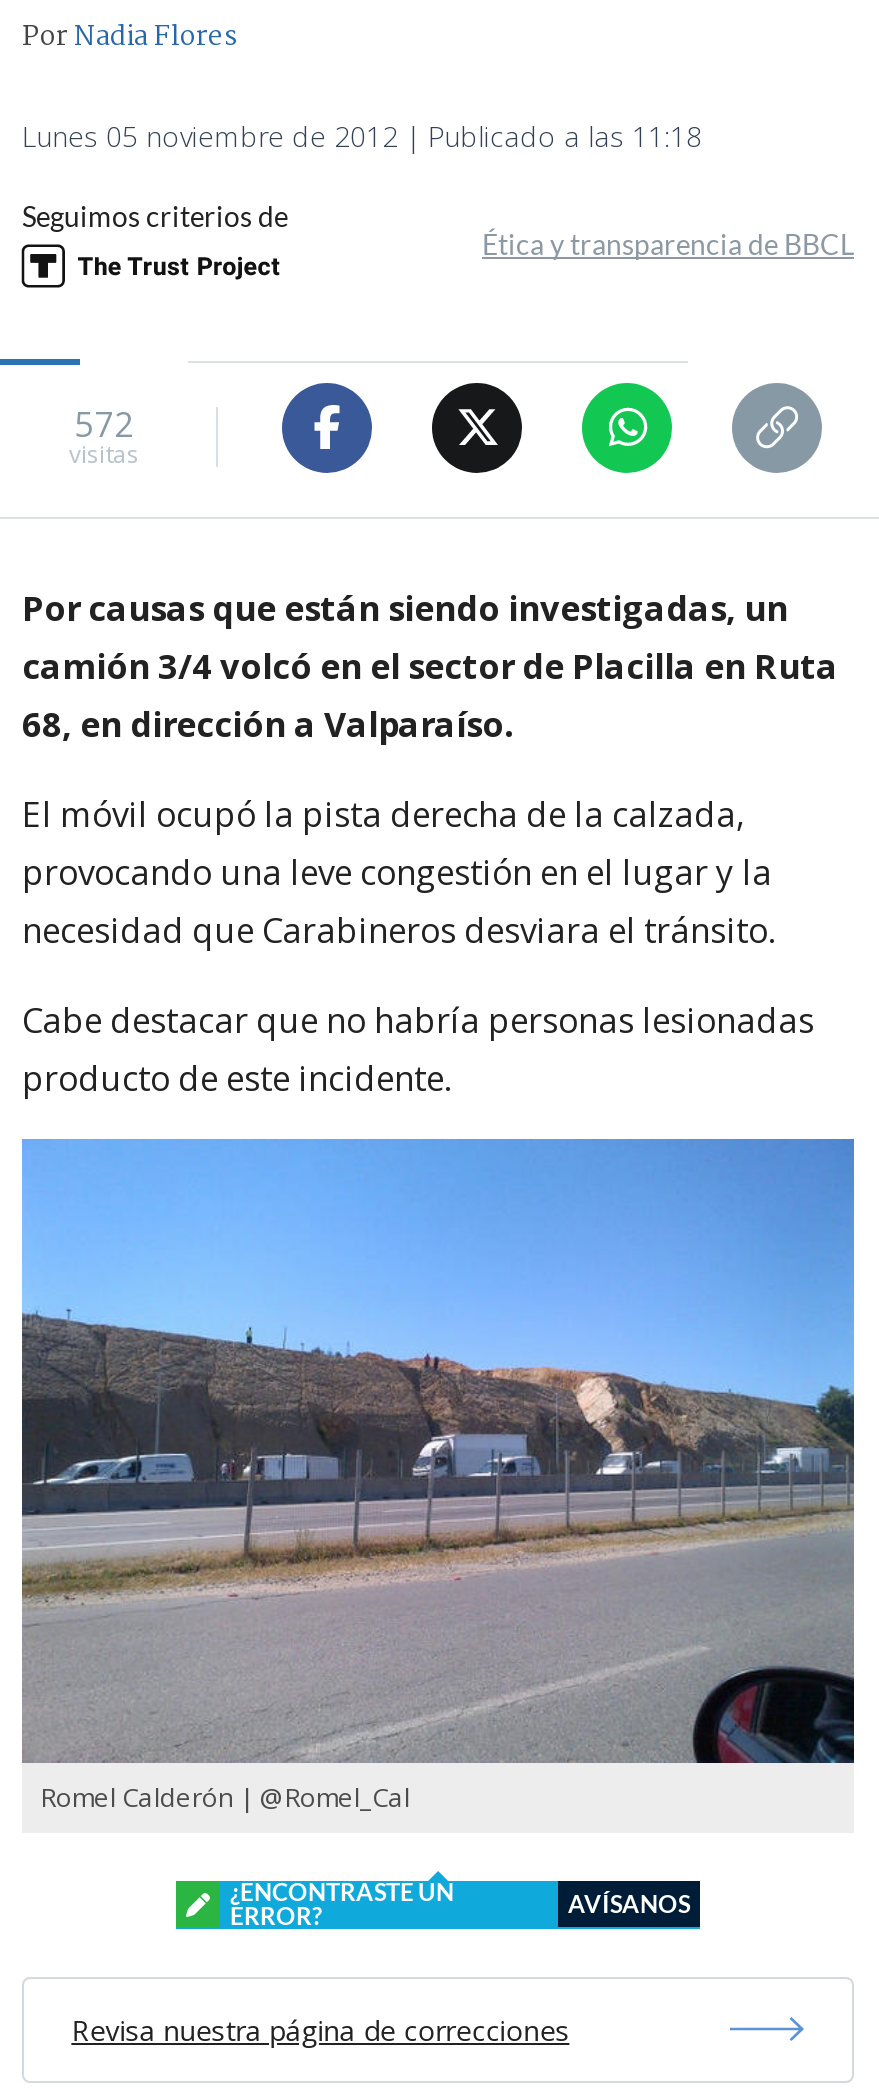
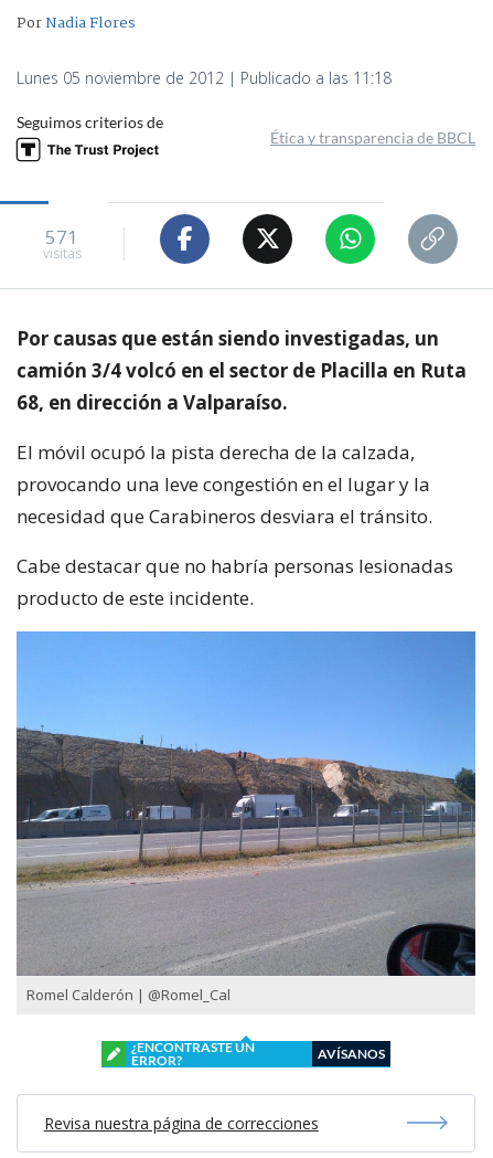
- 572
+ 571
